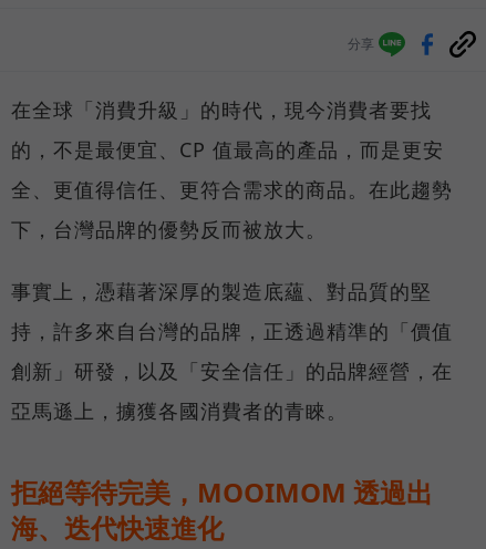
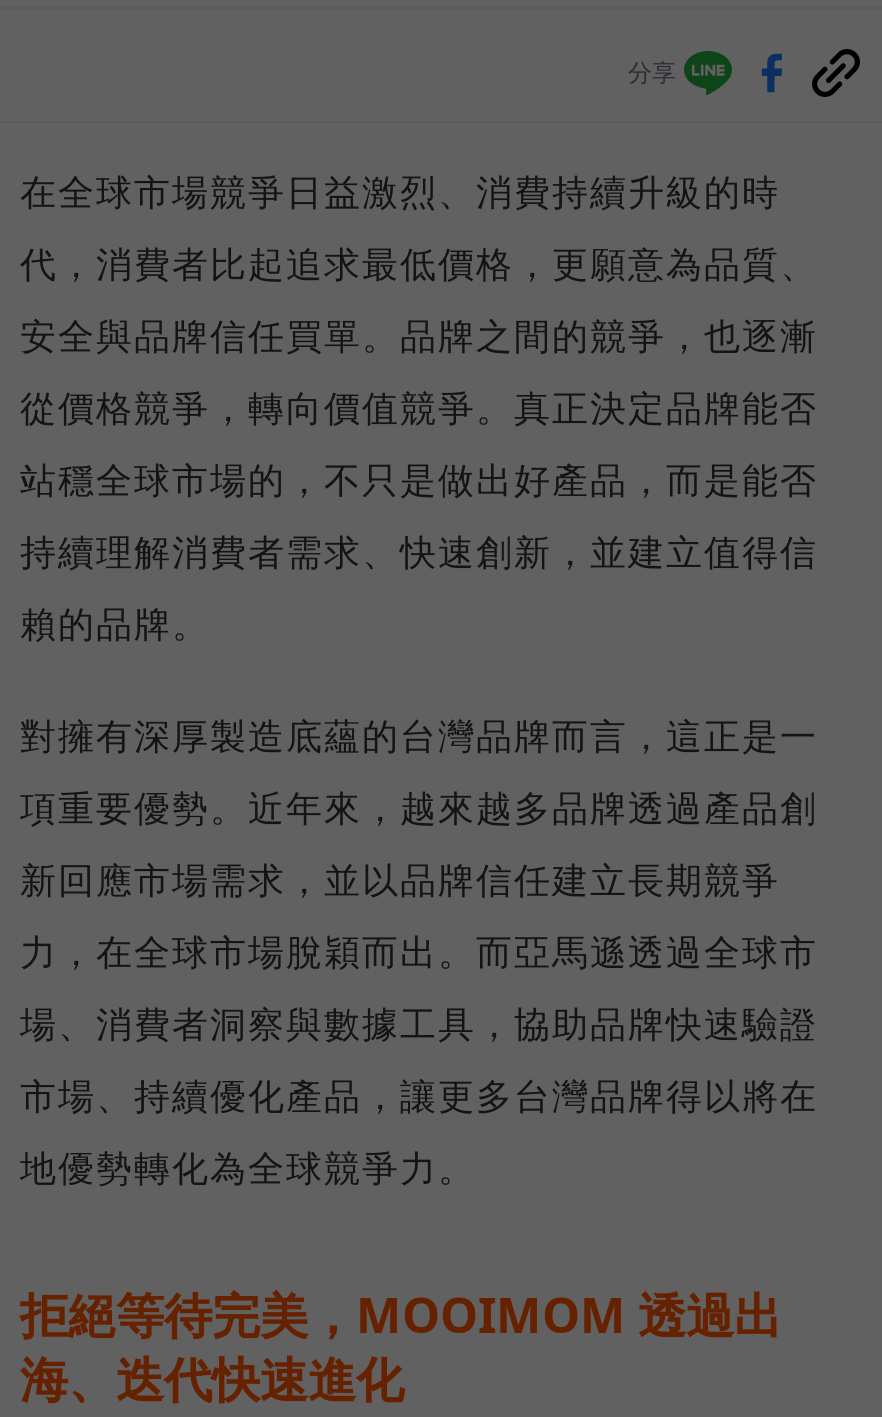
- 在全球「消費升級」的時代，現今消費者要找
- 的，不是最便宜、CP 值最高的產品，而是更安
- 全、更值得信任、更符合需求的商品。在此趨勢
- 下，台灣品牌的優勢反而被放大。
- 事實上，憑藉著深厚的製造底蘊、對品質的堅
- 持，許多來自台灣的品牌，正透過精準的「價值
- 創新」研發，以及「安全信任」的品牌經營，在
- 亞馬遜上，擄獲各國消費者的青睞。
+ 在全球市場競爭日益激烈、消費持續升級的時
+ 代，消費者比起追求最低價格，更願意為品質、
+ 安全與品牌信任買單。品牌之間的競爭，也逐漸
+ 從價格競爭，轉向價值競爭。真正決定品牌能否
+ 站穩全球市場的，不只是做出好產品，而是能否
+ 持續理解消費者需求、快速創新，並建立值得信
+ 賴的品牌。
+ 對擁有深厚製造底蘊的台灣品牌而言，這正是一
+ 項重要優勢。近年來，越來越多品牌透過產品創
+ 新回應市場需求，並以品牌信任建立長期競爭
+ 力，在全球市場脫穎而出。而亞馬遜透過全球市
+ 場、消費者洞察與數據工具，協助品牌快速驗證
+ 市場、持續優化產品，讓更多台灣品牌得以將在
+ 地優勢轉化為全球競爭力。
